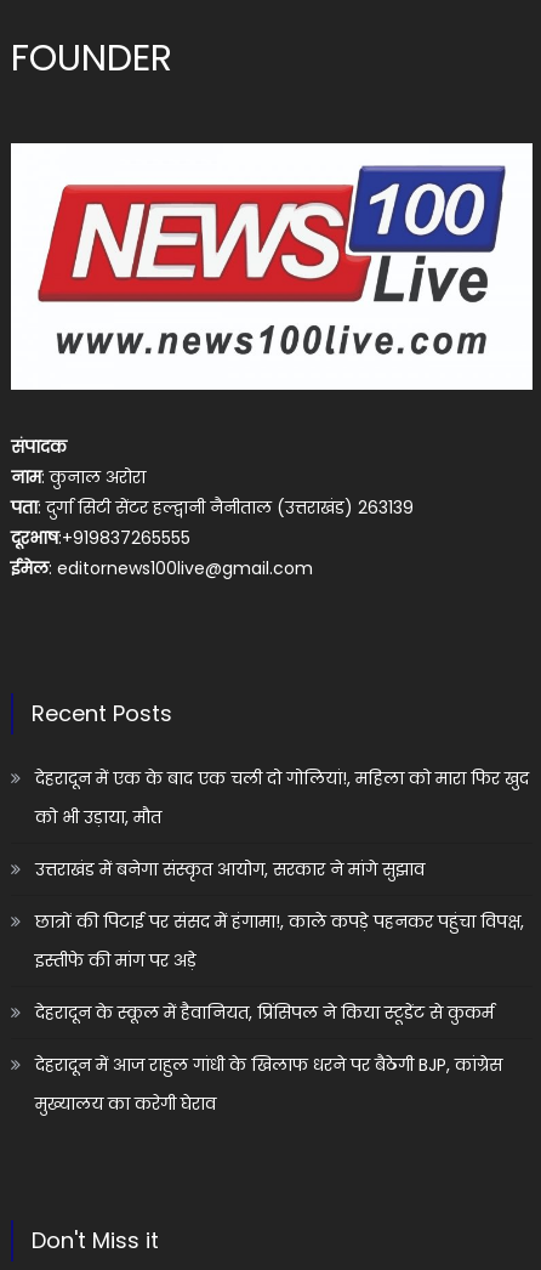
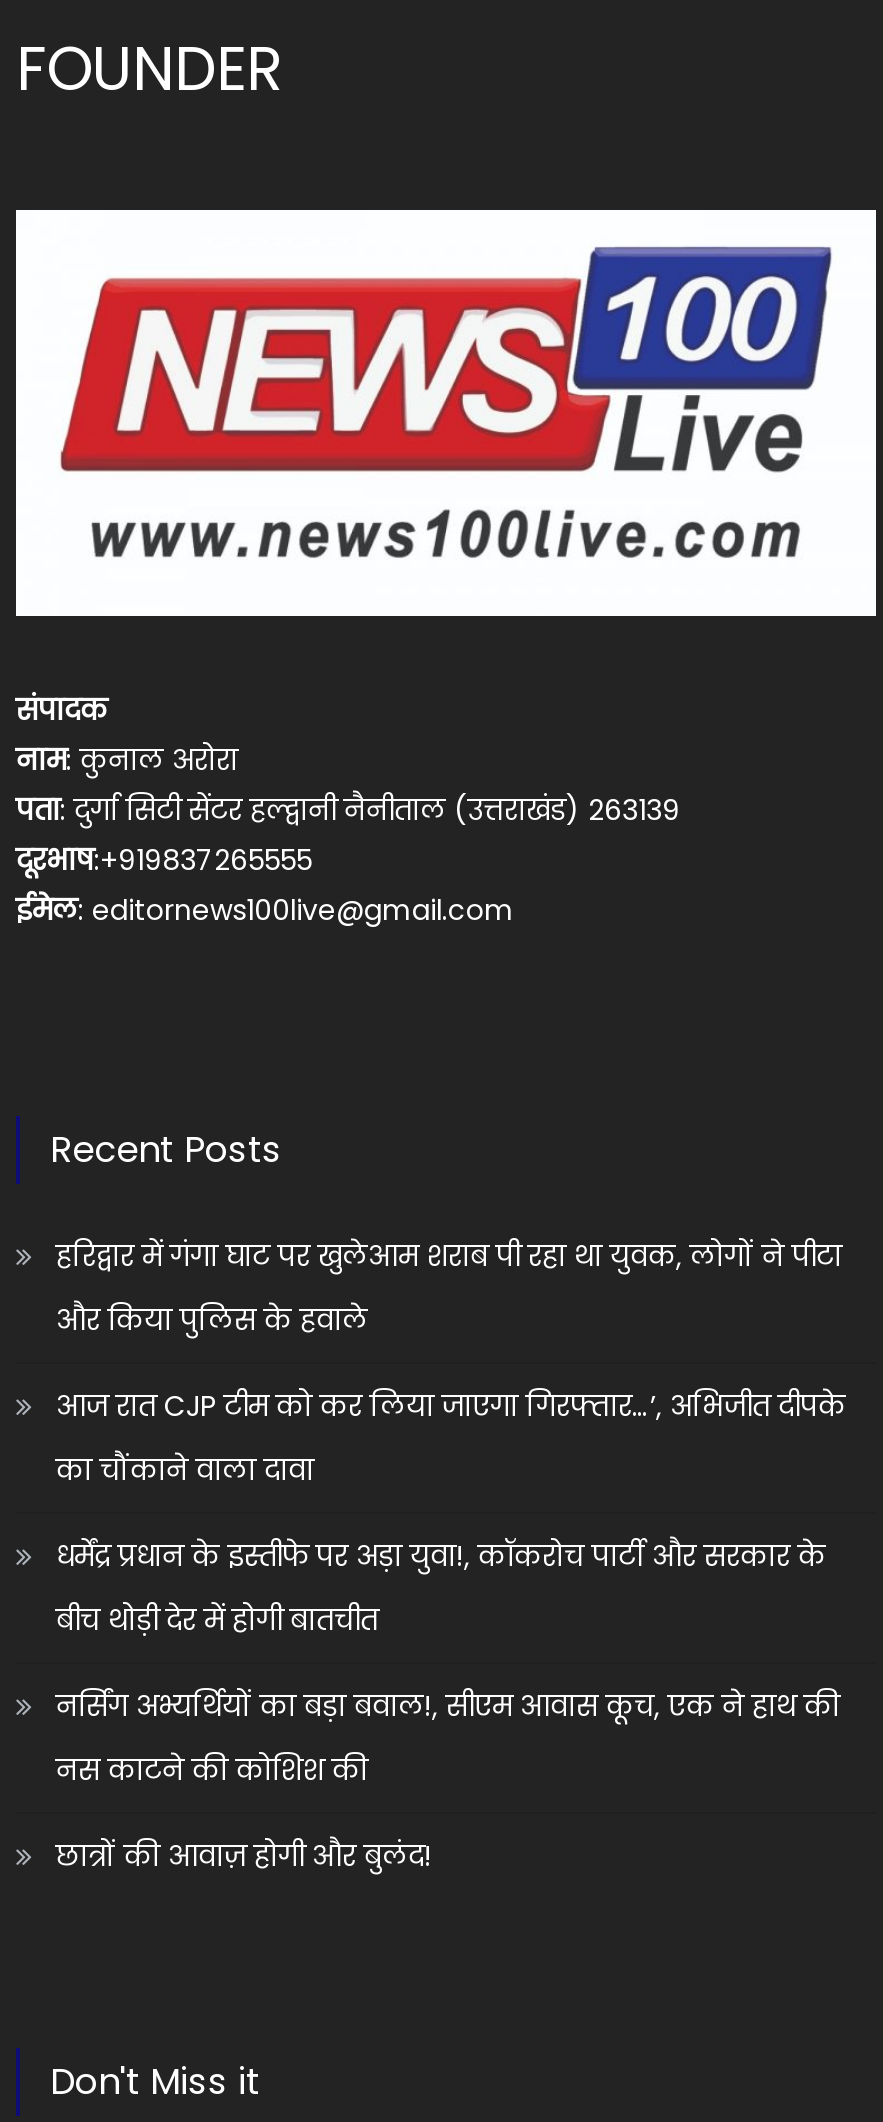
- देहरादून में एक के बाद एक चली दो गोलियां!, महिला को मारा फिर खुद
- को भी उड़ाया, मौत
- उत्तराखंड में बनेगा संस्कृत आयोग, सरकार ने मांगे सुझाव
- छात्रों की पिटाई पर संसद में हंगामा!, काले कपड़े पहनकर पहुंचा विपक्ष,
- इस्तीफे की मांग पर अड़े
- देहरादून के स्कूल में हैवानियत, प्रिंसिपल ने किया स्टूडेंट से कुकर्म
- देहरादून में आज राहुल गांधी के खिलाफ धरने पर बैठेगी BJP, कांग्रेस
- मुख्यालय का करेगी घेराव
+ हरिद्वार में गंगा घाट पर खुलेआम शराब पी रहा था युवक, लोगों ने पीटा
+ और किया पुलिस के हवाले
+ आज रात CJP टीम को कर लिया जाएगा गिरफ्तार…’, अभिजीत दीपके
+ का चौंकाने वाला दावा
+ धर्मेंद्र प्रधान के इस्तीफे पर अड़ा युवा!, कॉकरोच पार्टी और सरकार के
+ बीच थोड़ी देर में होगी बातचीत
+ नर्सिंग अभ्यर्थियों का बड़ा बवाल!, सीएम आवास कूच, एक ने हाथ की
+ नस काटने की कोशिश की
+ छात्रों की आवाज़ होगी और बुलंद!
